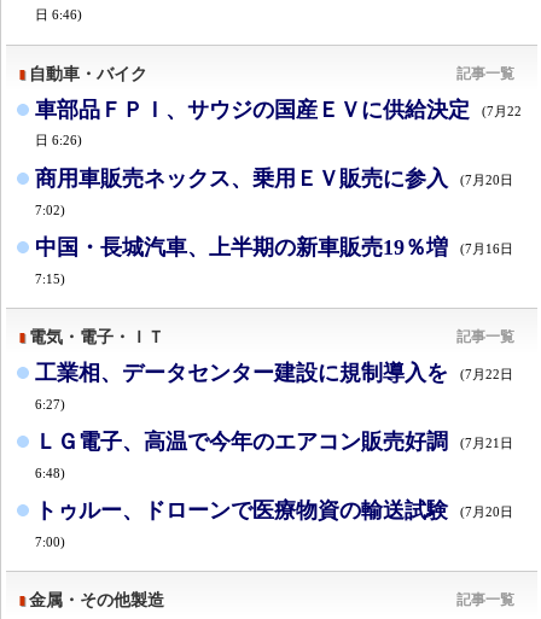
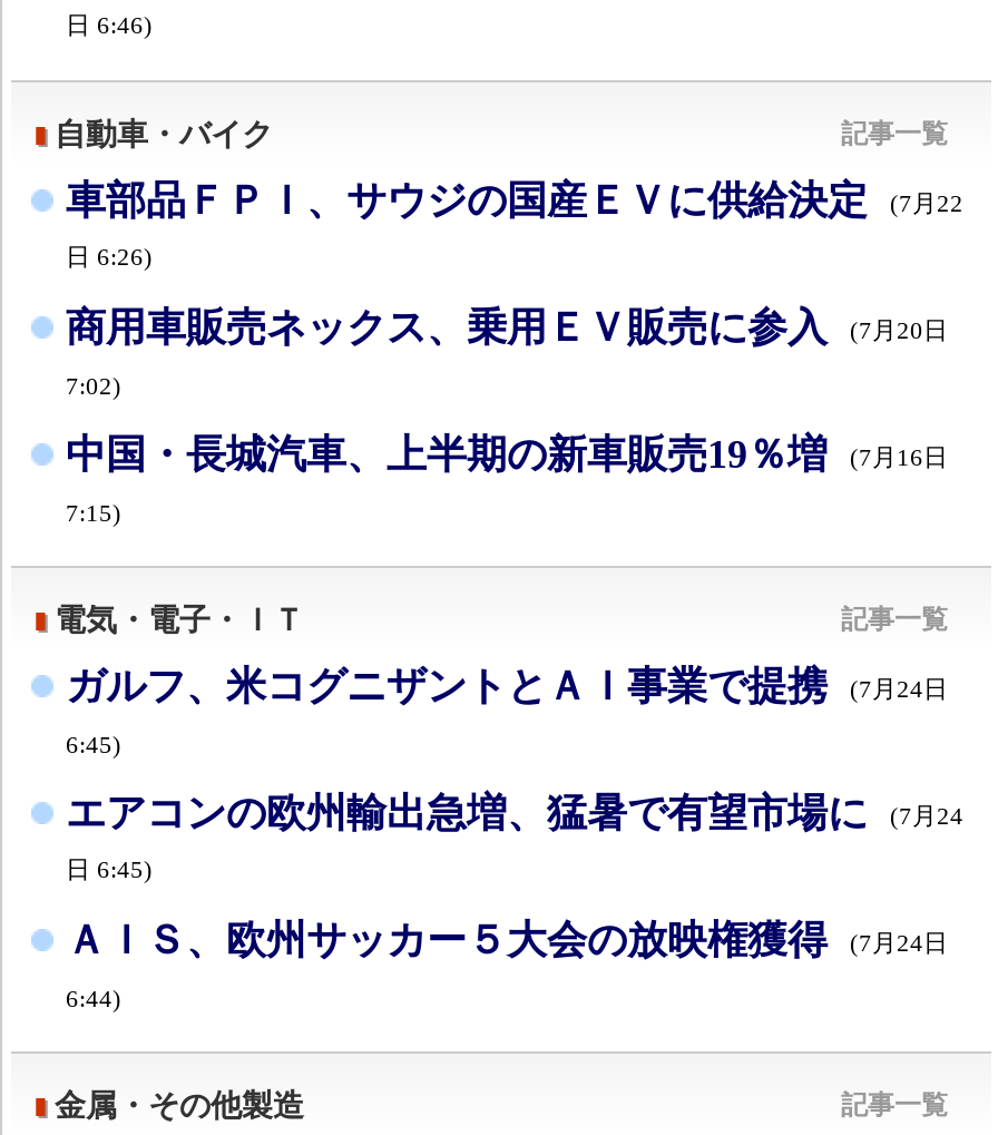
- 工業相、データセンター建設に規制導入を
- (7月22日
+ ガルフ、米コグニザントとＡＩ事業で提携
+ (7月24日

- 6:27)
+ 6:45)

- ＬＧ電子、高温で今年のエアコン販売好調
- (7月21日
+ エアコンの欧州輸出急増、猛暑で有望市場に
+ (7月24

- 6:48)
+ 日 6:45)

- トゥルー、ドローンで医療物資の輸送試験
- (7月20日
+ ＡＩＳ、欧州サッカー５大会の放映権獲得
+ (7月24日

- 7:00)
+ 6:44)
